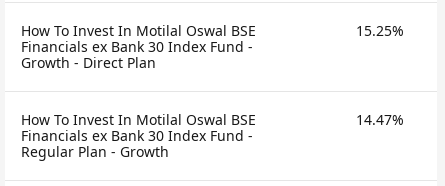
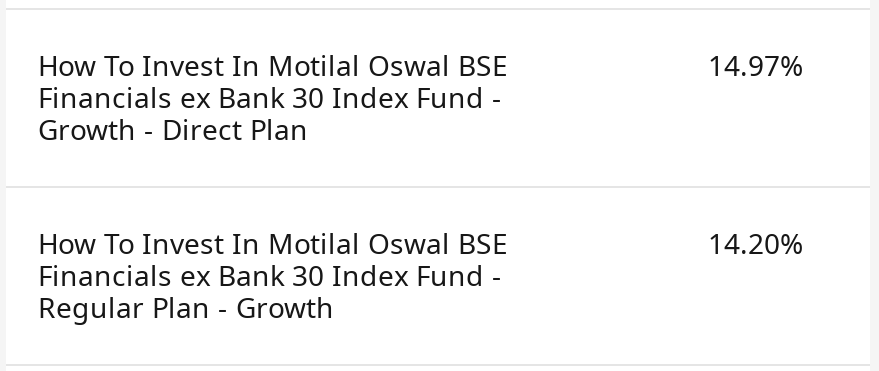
- 15.25%
+ 14.97%

- 14.47%
+ 14.20%
